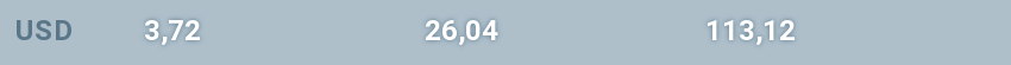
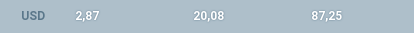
- 3,72
+ 2,87

- 26,04
+ 20,08

- 113,12
+ 87,25
